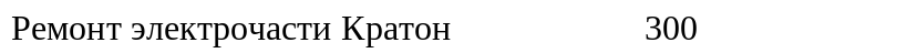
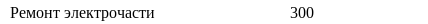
- Ремонт электрочасти Кратон
+ Ремонт электрочасти
